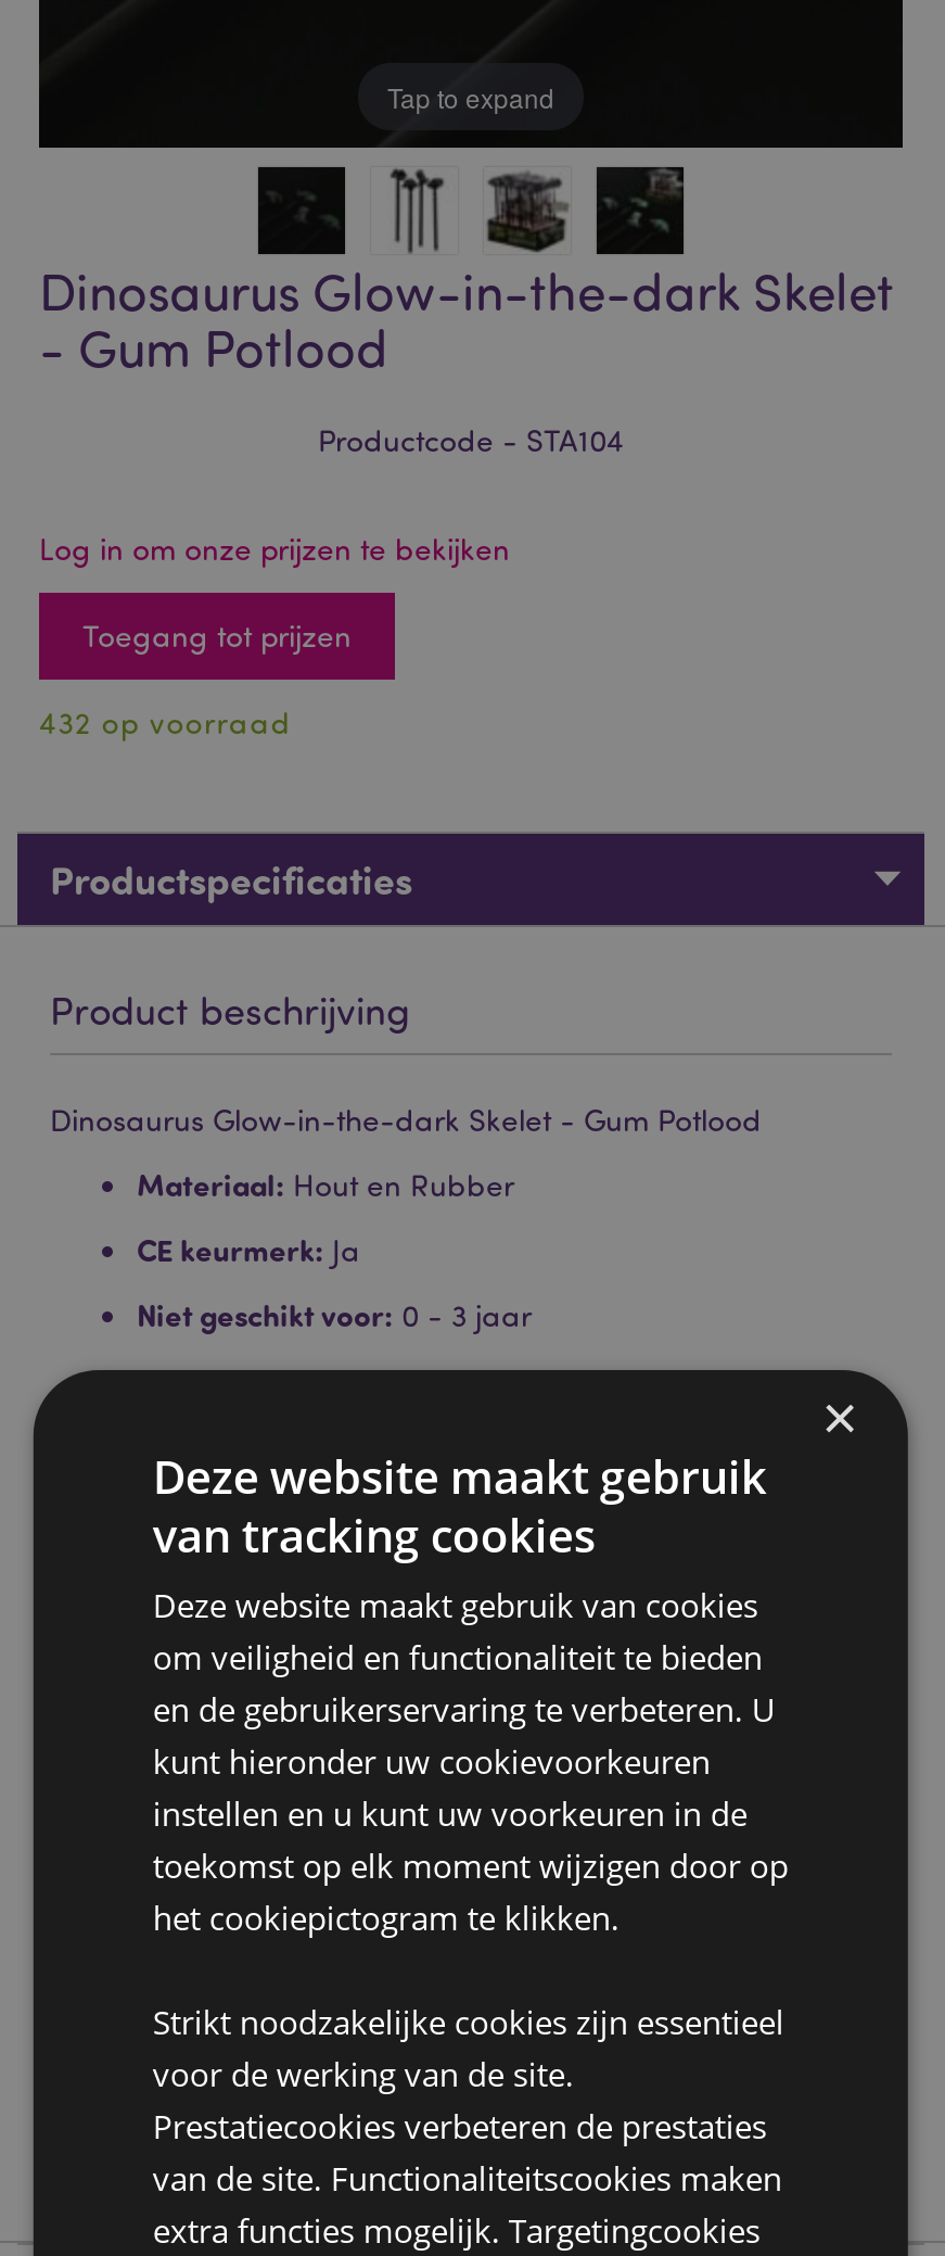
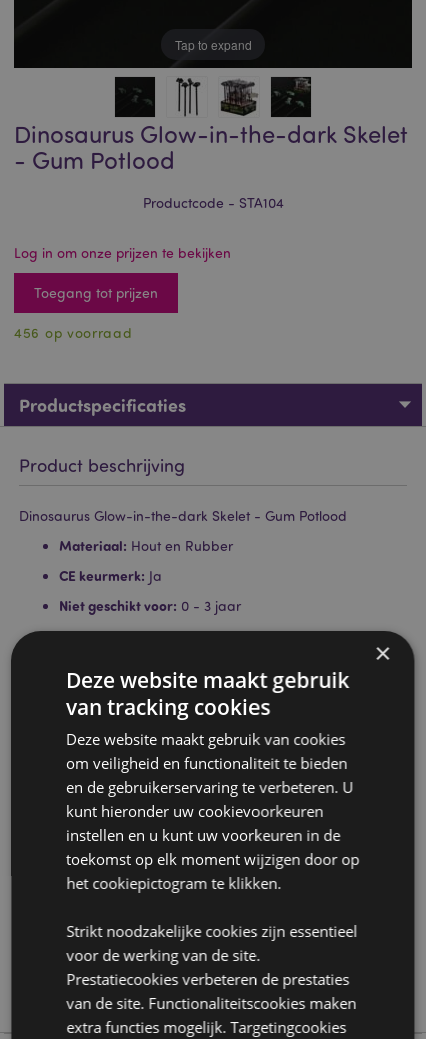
- 432 op voorraad
+ 456 op voorraad
